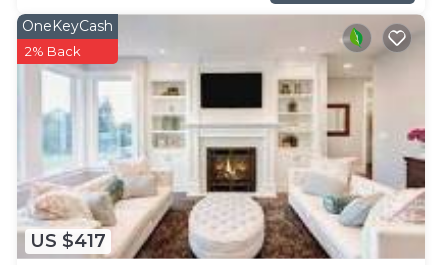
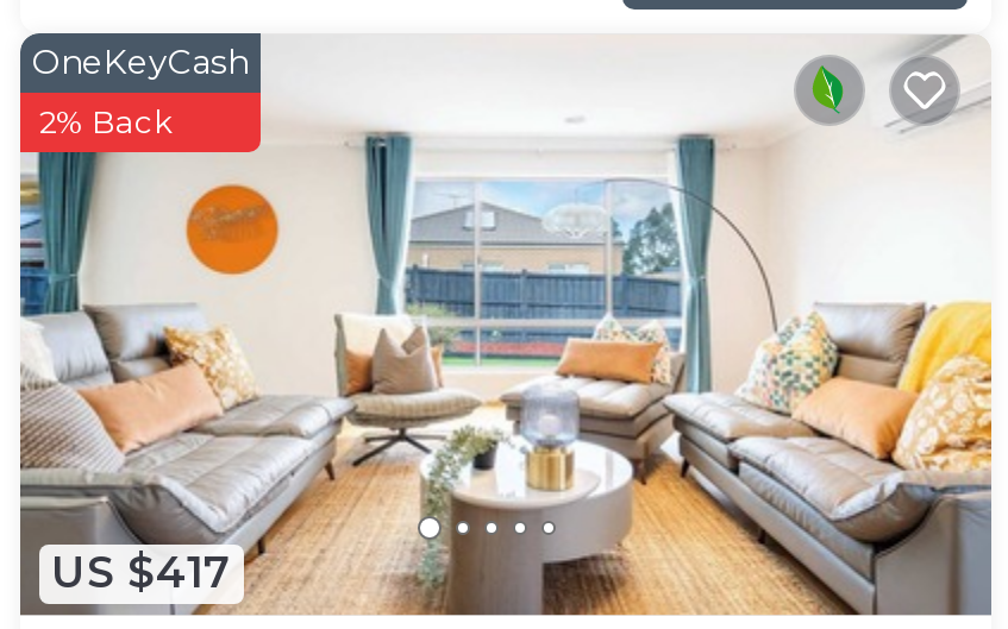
- [image]
+ [image]
